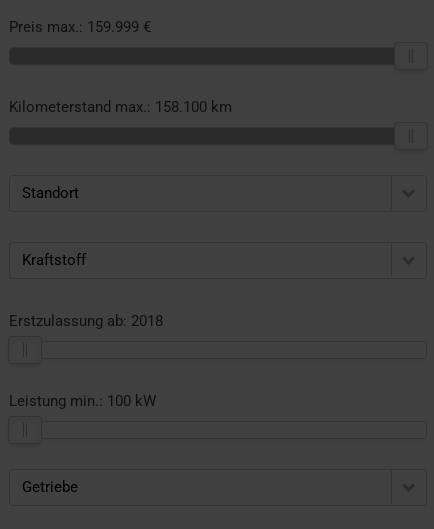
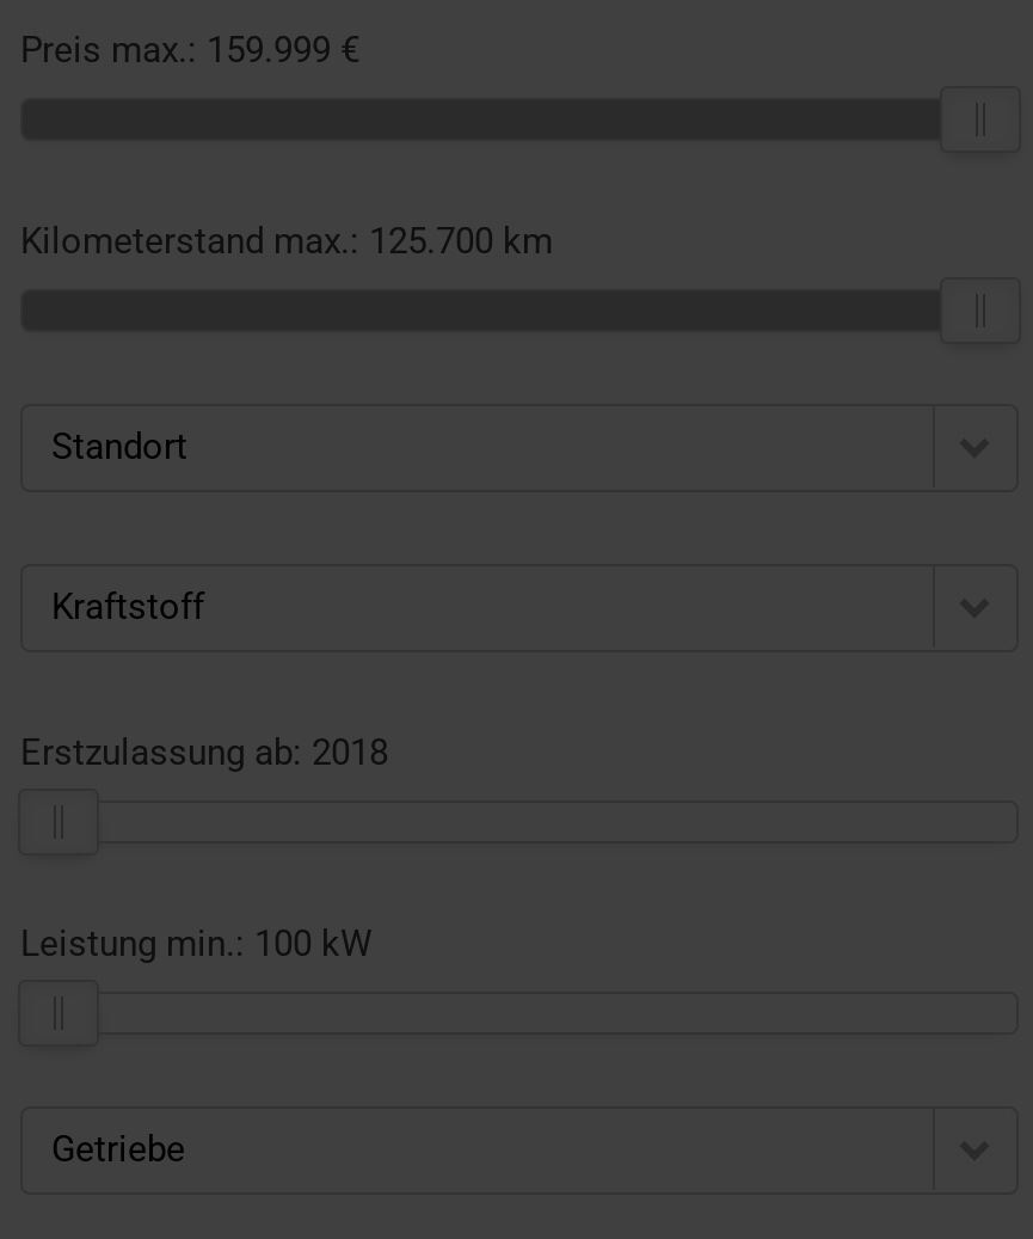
- Kilometerstand max.: 158.100 km
+ Kilometerstand max.: 125.700 km
